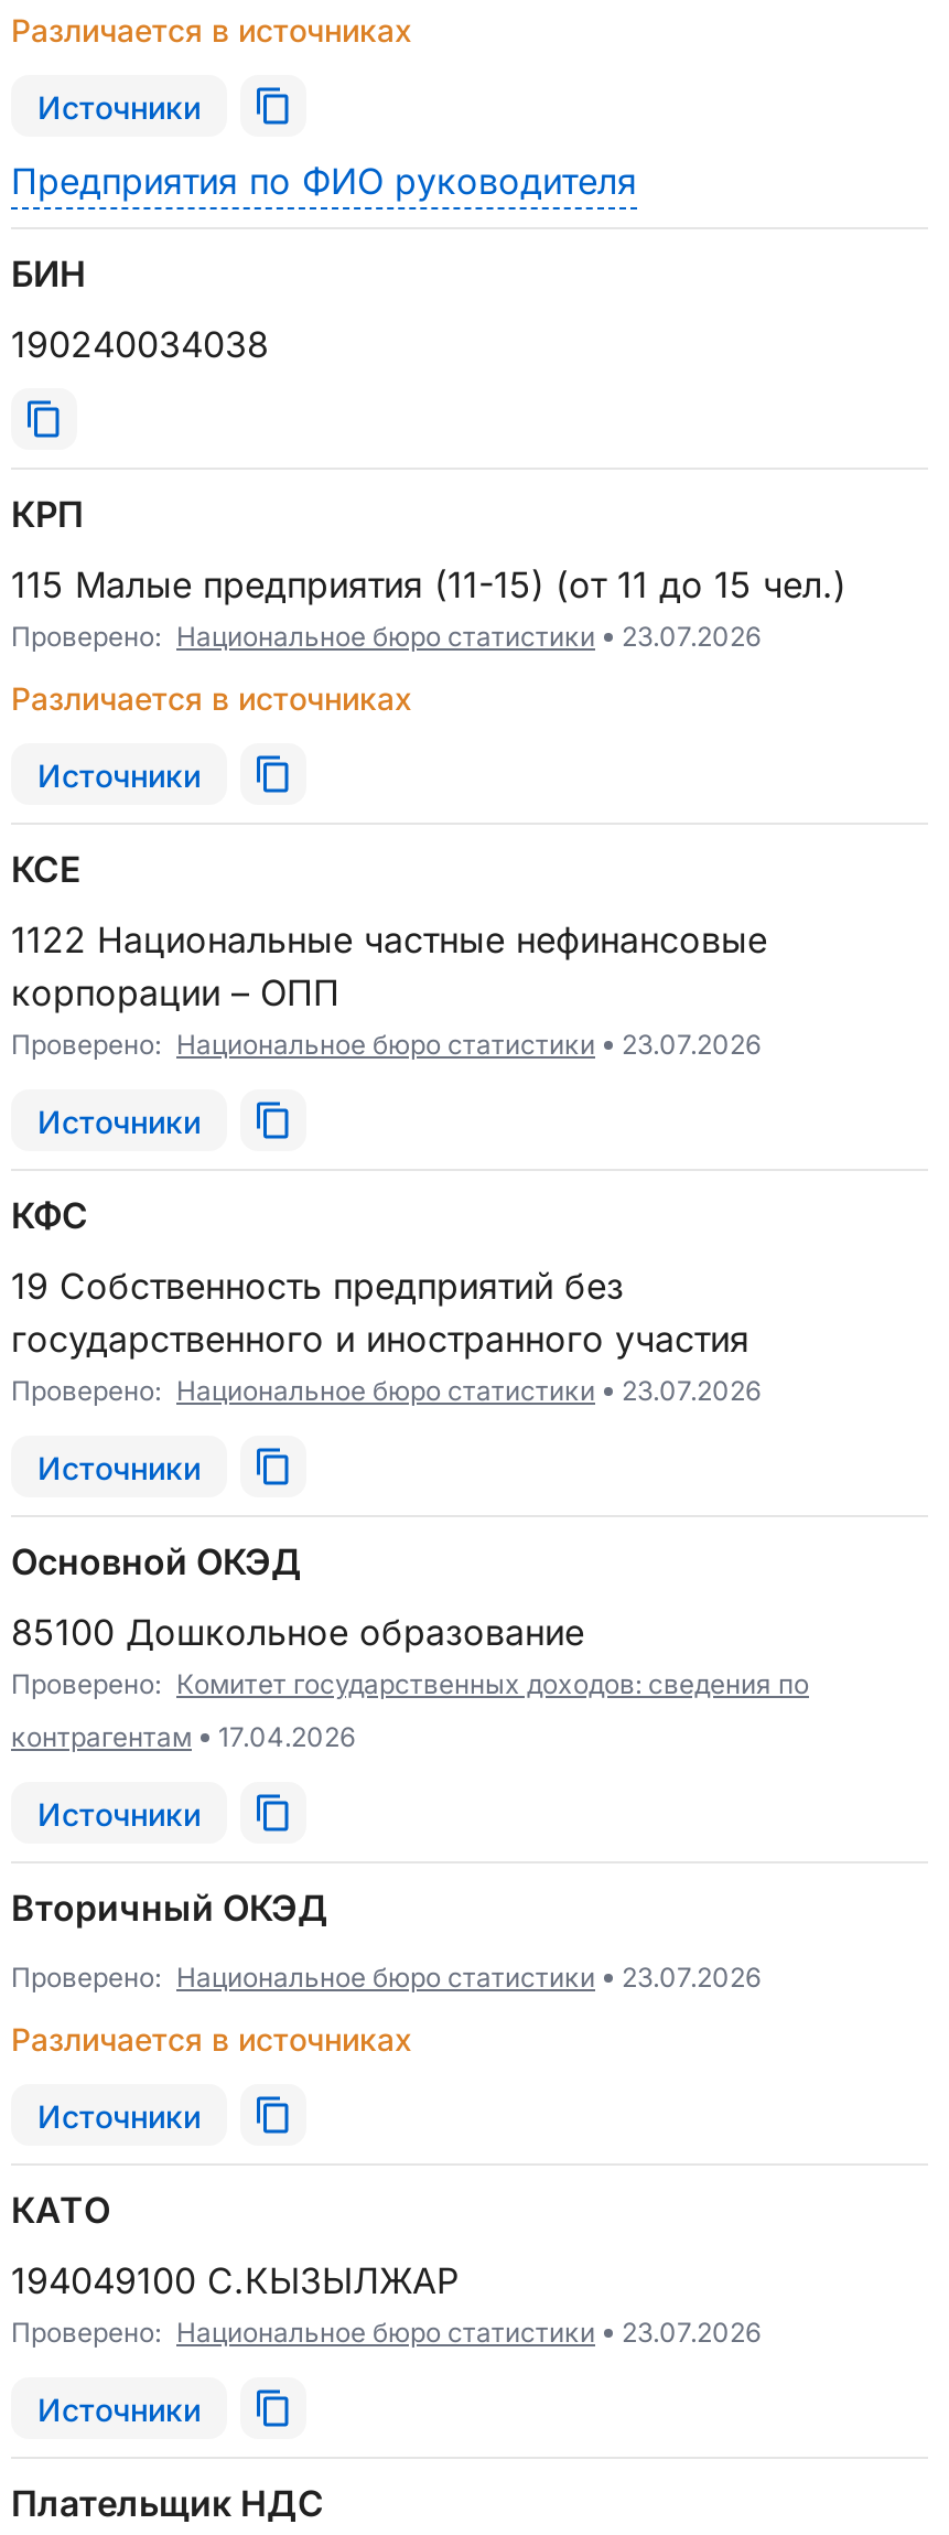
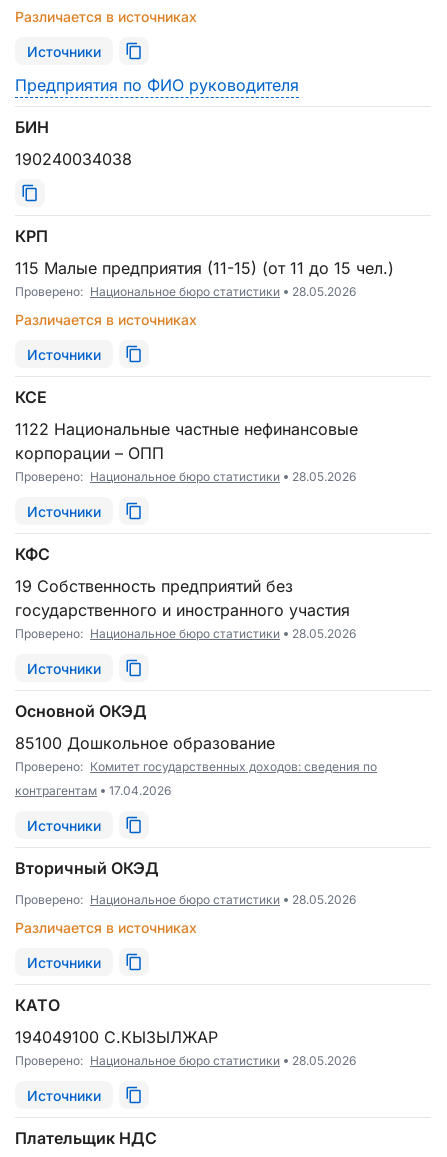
- Проверено: Национальное бюро статистики 23.07.2026
+ Проверено: Национальное бюро статистики 28.05.2026

- Проверено: Национальное бюро статистики 23.07.2026
+ Проверено: Национальное бюро статистики 28.05.2026

- Проверено: Национальное бюро статистики 23.07.2026
+ Проверено: Национальное бюро статистики 28.05.2026

- Проверено: Национальное бюро статистики 23.07.2026
+ Проверено: Национальное бюро статистики 28.05.2026

- Проверено: Национальное бюро статистики 23.07.2026
+ Проверено: Национальное бюро статистики 28.05.2026
